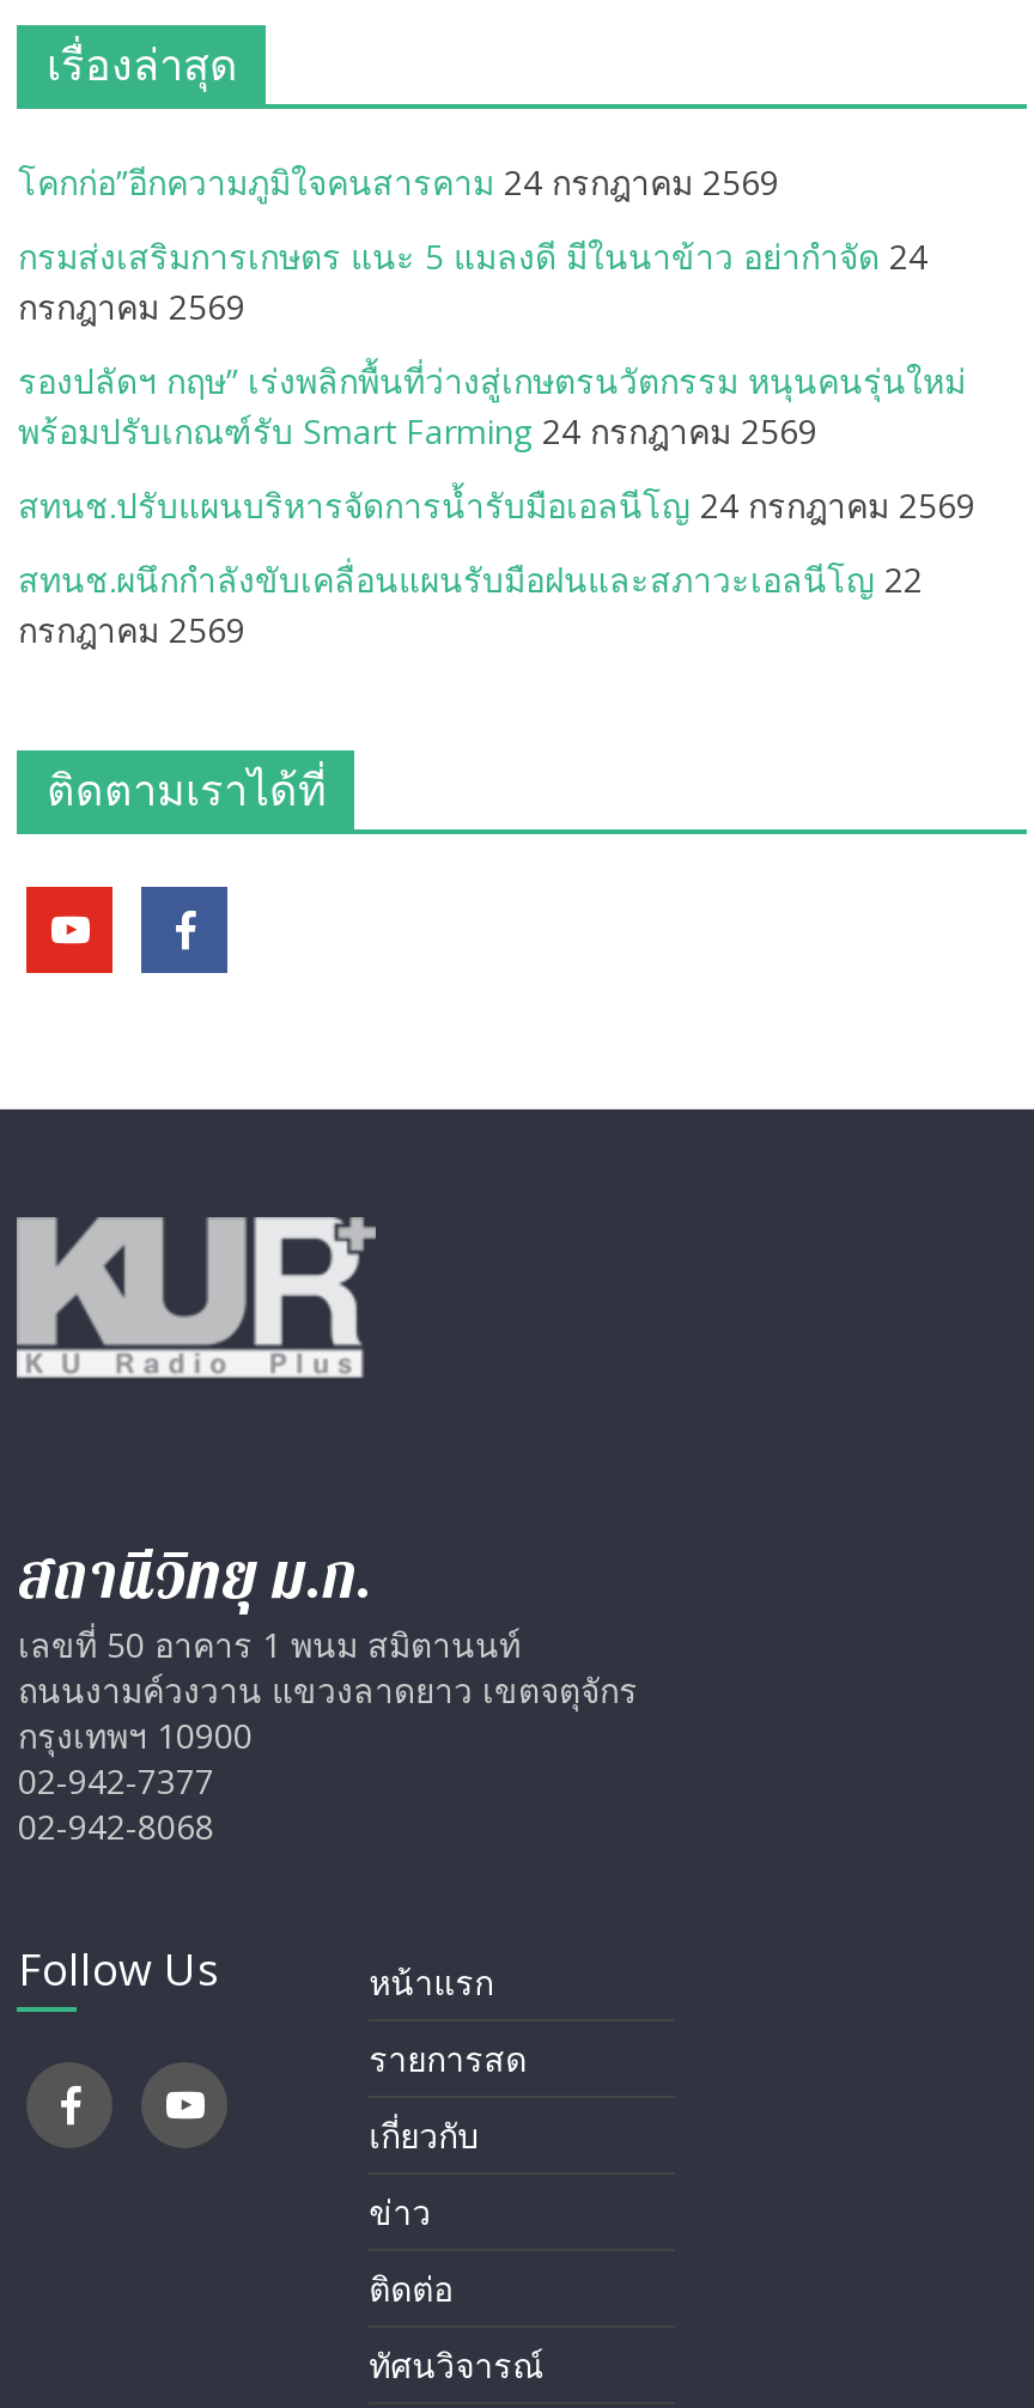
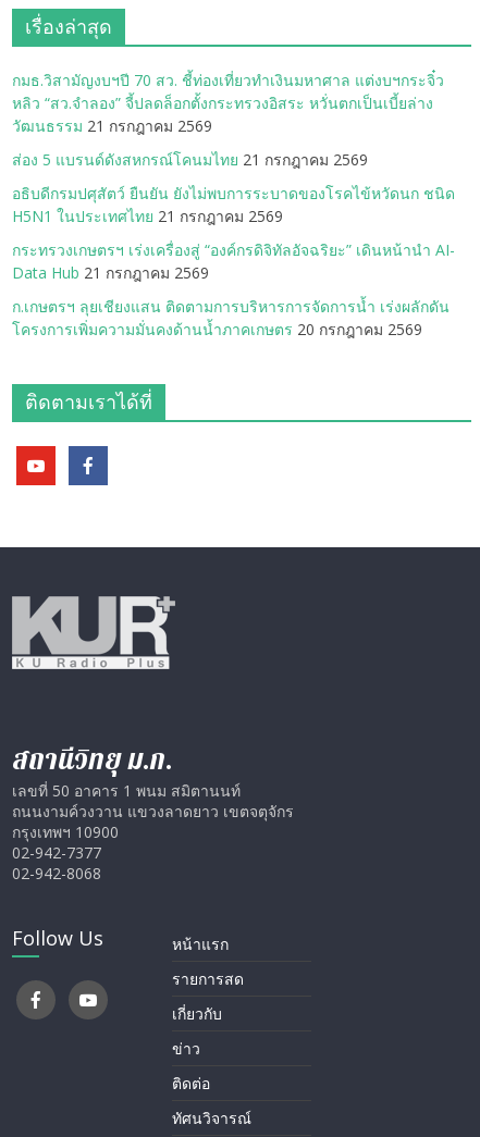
- โคกก่อ”อีกความภูมิใจคนสารคาม 24 กรกฎาคม 2569
+ กมธ.วิสามัญงบฯปี 70 สว. ชี้ท่องเที่ยวทำเงินมหาศาล แต่งบฯกระจิ๋ว
+ หลิว “สว.จำลอง” จี้ปลดล็อกตั้งกระทรวงอิสระ หวั่นตกเป็นเบี้ยล่าง
+ วัฒนธรรม 21 กรกฎาคม 2569

- กรมส่งเสริมการเกษตร แนะ 5 แมลงดี มีในนาข้าว อย่ากำจัด 24
- กรกฎาคม 2569
+ ส่อง 5 แบรนด์ดังสหกรณ์โคนมไทย 21 กรกฎาคม 2569

- รองปลัดฯ กฤษ” เร่งพลิกพื้นที่ว่างสู่เกษตรนวัตกรรม หนุนคนรุ่นใหม่
- พร้อมปรับเกณฑ์รับ Smart Farming 24 กรกฎาคม 2569
+ อธิบดีกรมปศุสัตว์ ยืนยัน ยังไม่พบการระบาดของโรคไข้หวัดนก ชนิด
+ H5N1 ในประเทศไทย 21 กรกฎาคม 2569

- สทนช.ปรับแผนบริหารจัดการน้ำรับมือเอลนีโญ 24 กรกฎาคม 2569
+ กระทรวงเกษตรฯ เร่งเครื่องสู่ “องค์กรดิจิทัลอัจฉริยะ” เดินหน้านำ AI-
+ Data Hub 21 กรกฎาคม 2569

- สทนช.ผนึกกำลังขับเคลื่อนแผนรับมือฝนและสภาวะเอลนีโญ 22
- กรกฎาคม 2569
+ ก.เกษตรฯ ลุยเชียงแสน ติดตามการบริหารการจัดการน้ำ เร่งผลักดัน
+ โครงการเพิ่มความมั่นคงด้านน้ำภาคเกษตร 20 กรกฎาคม 2569
